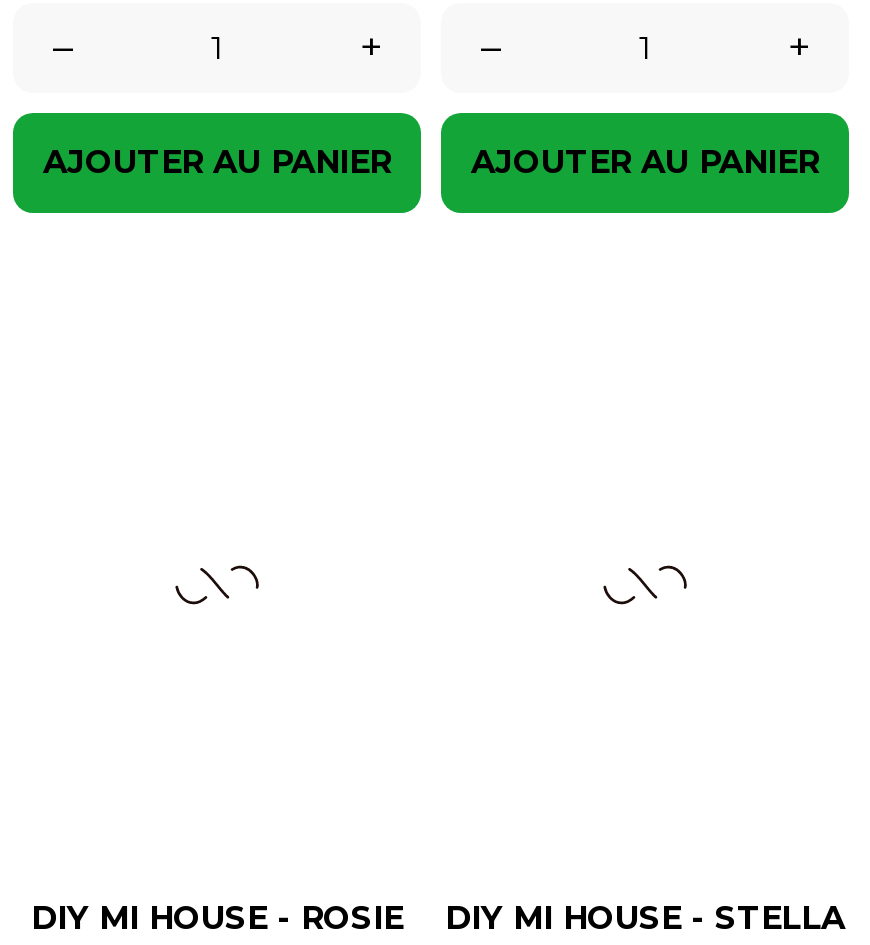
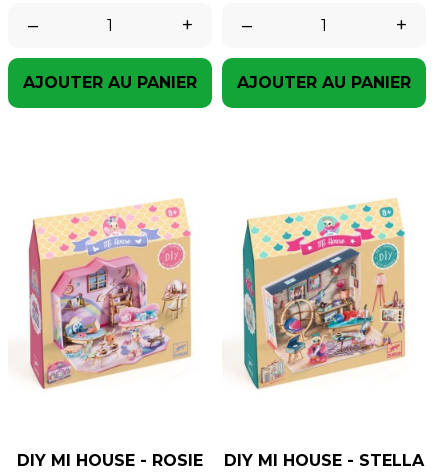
+ [image]

+ [image]
